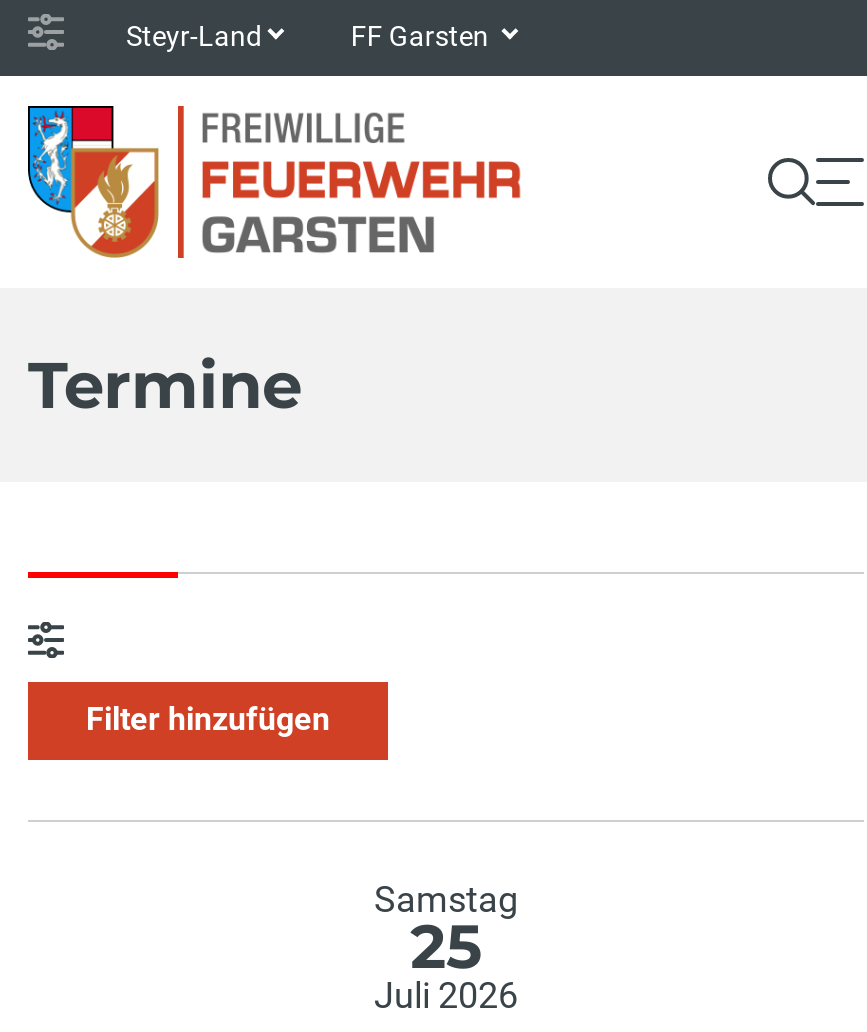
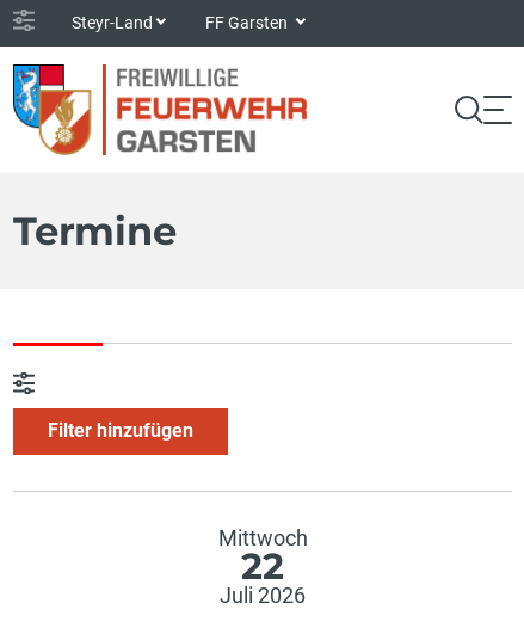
- Samstag
- 25
+ Mittwoch
+ 22
